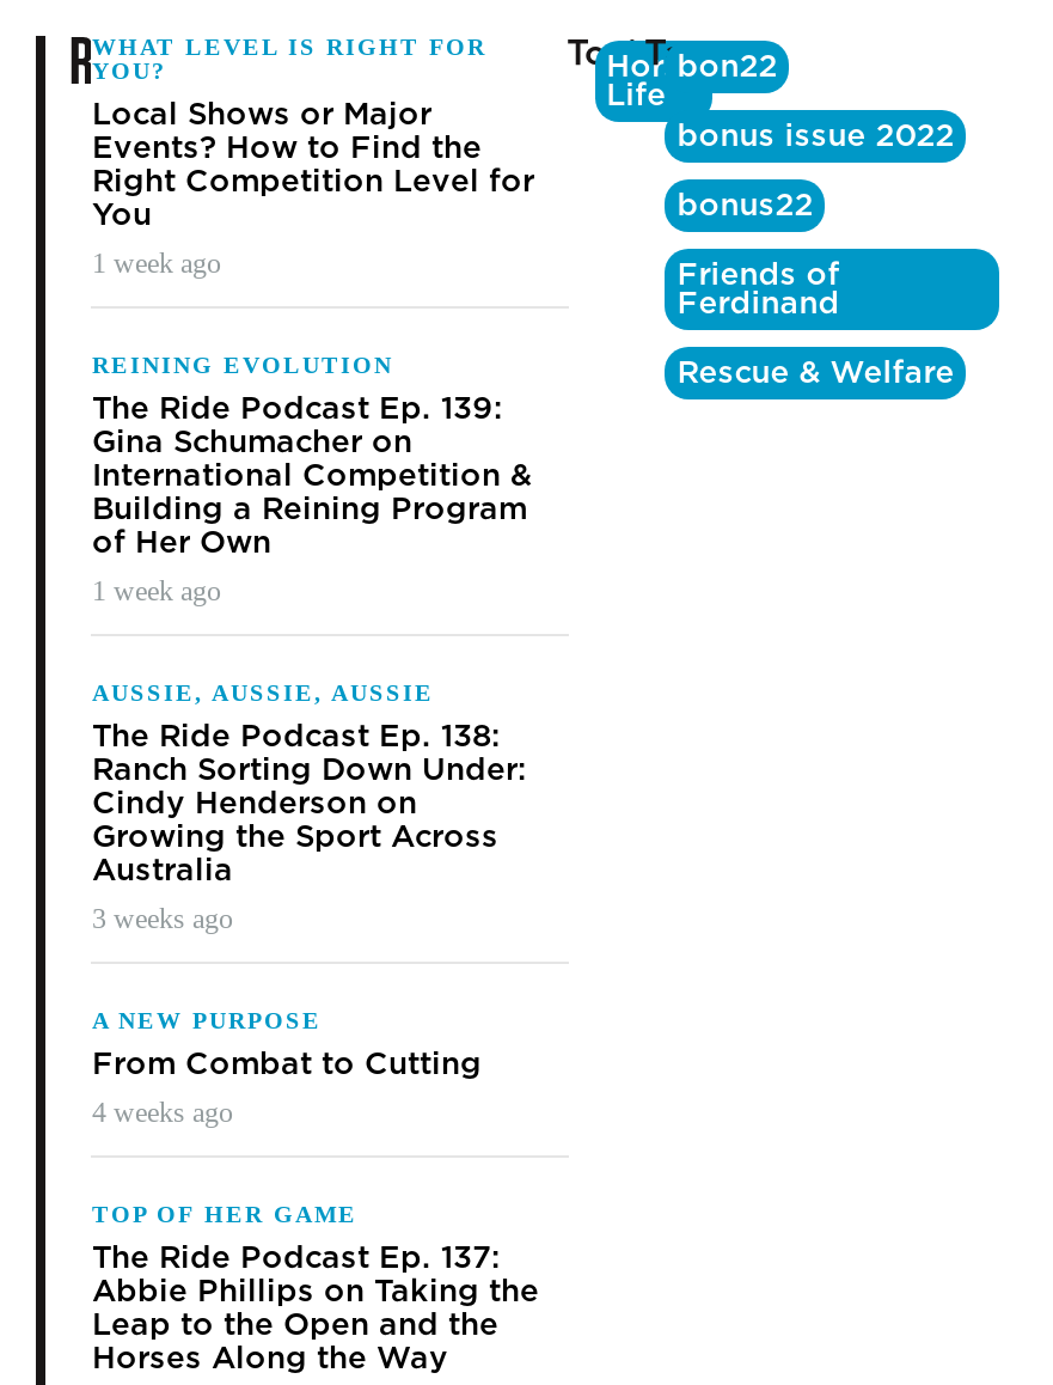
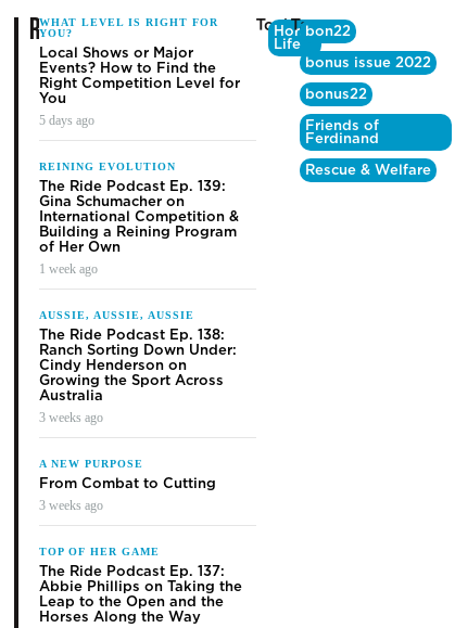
- 1 week ago
+ 5 days ago

- 4 weeks ago
+ 3 weeks ago
